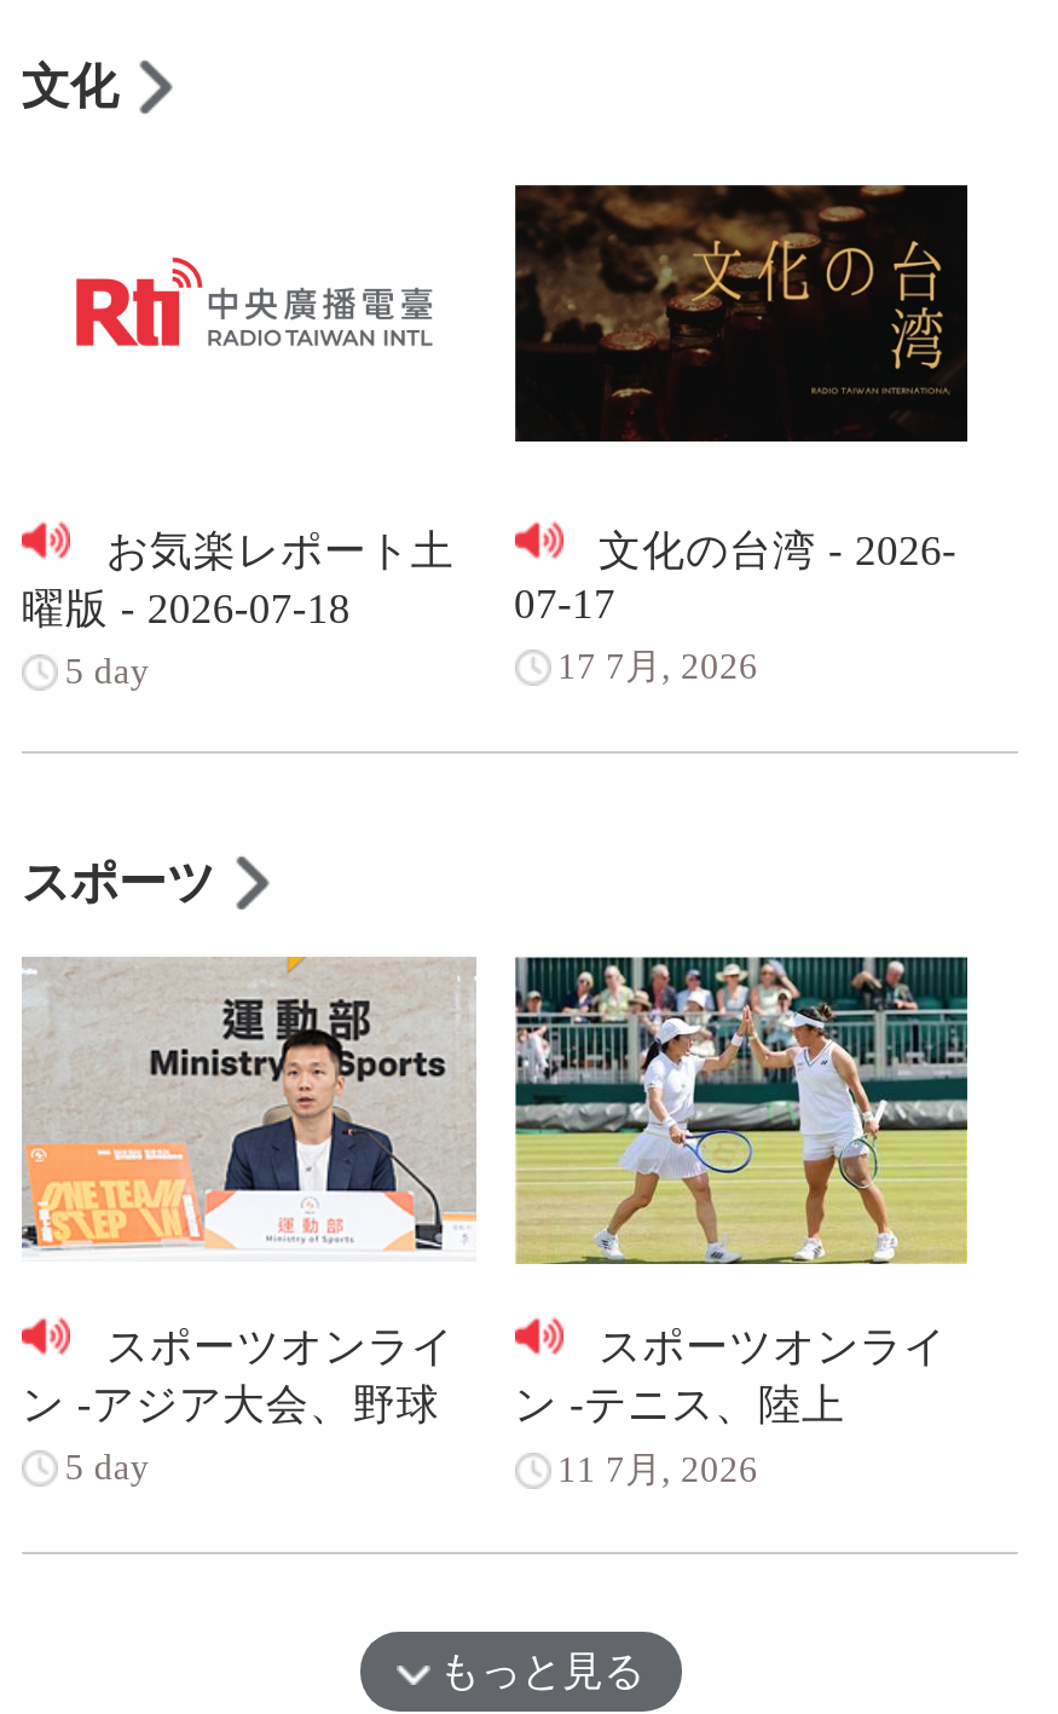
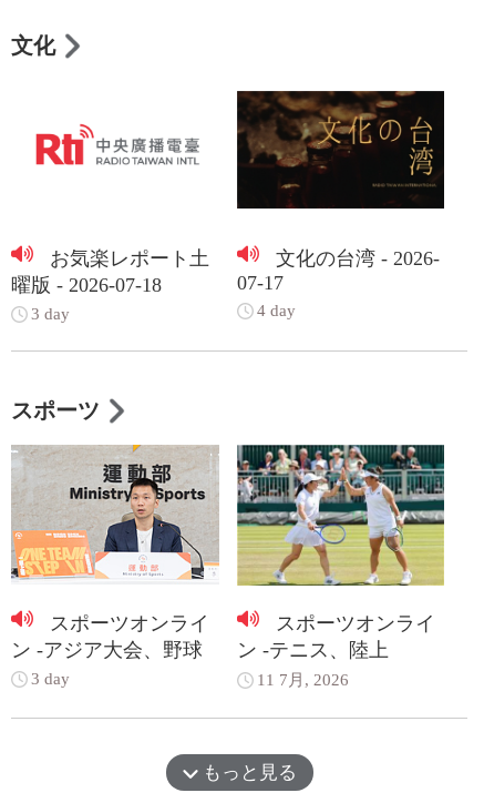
- 5 day
+ 3 day

- 17 7月, 2026
+ 4 day

- 5 day
+ 3 day
